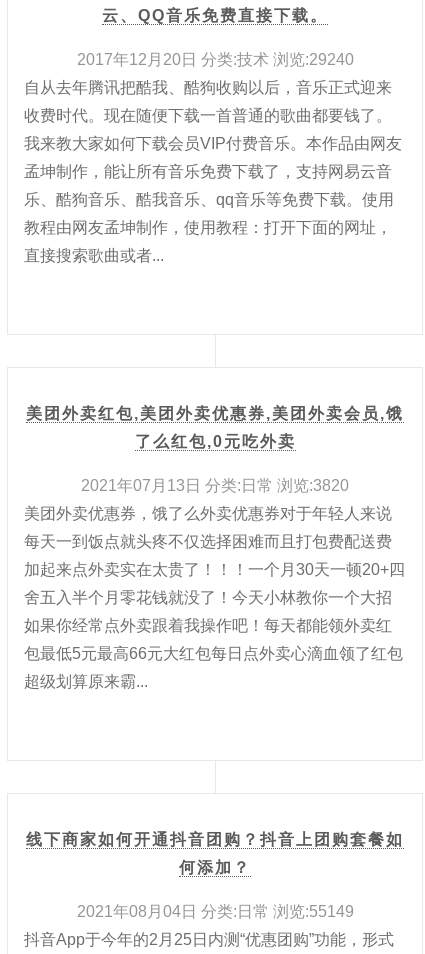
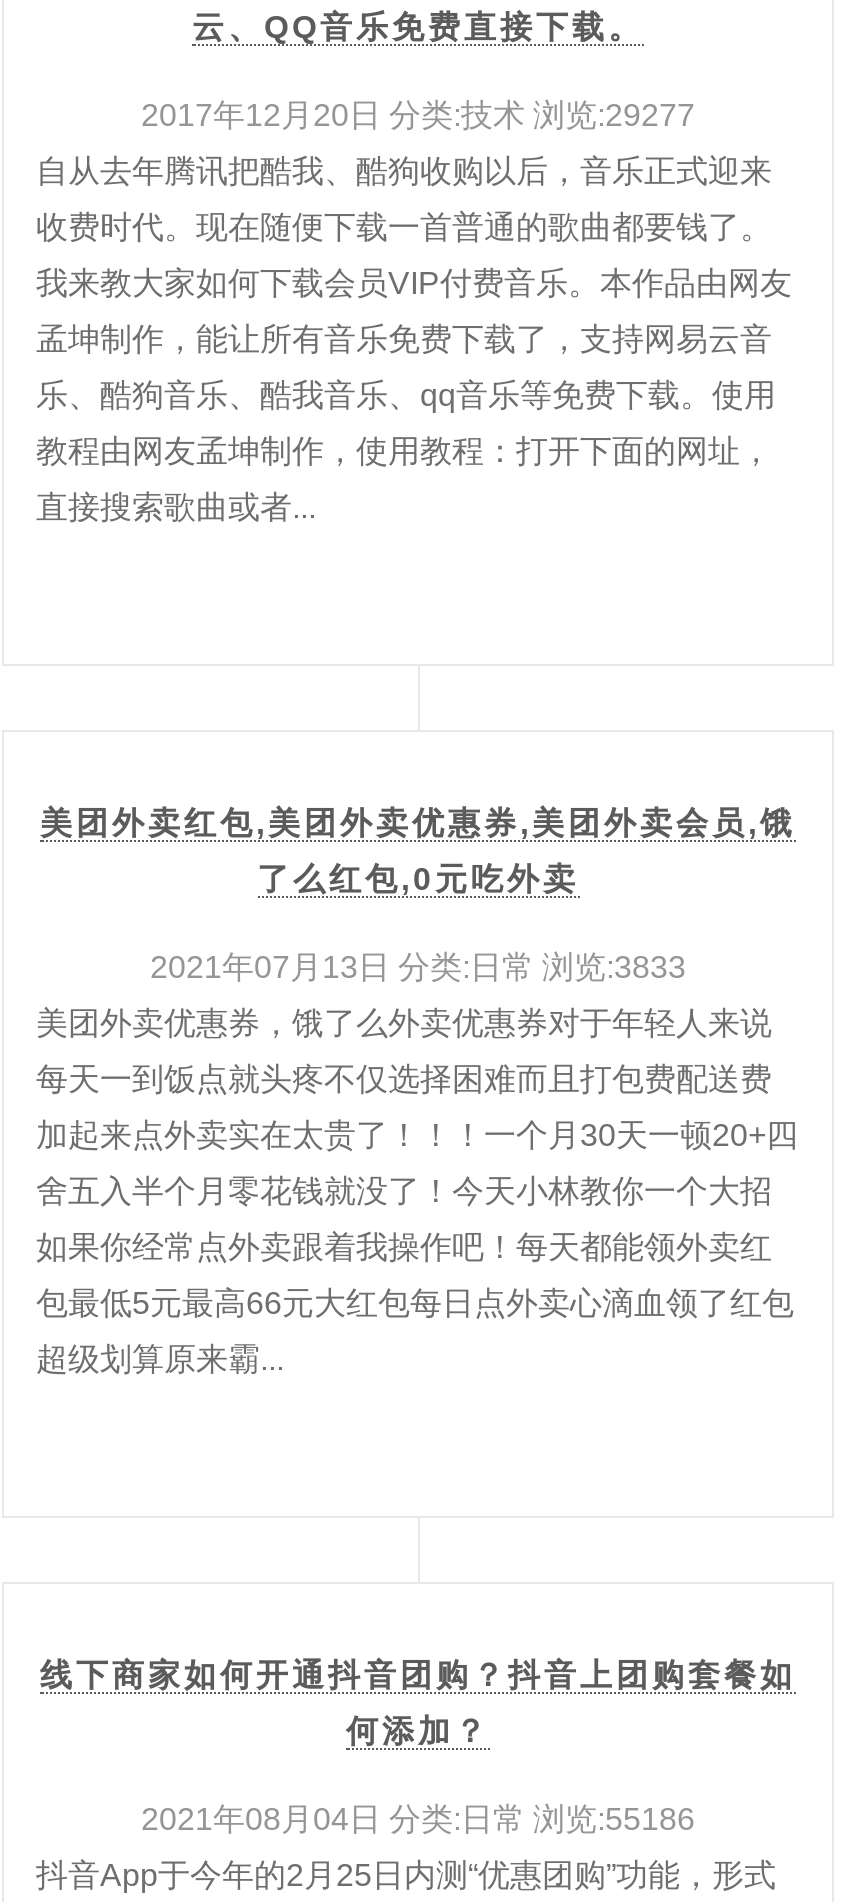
- 2017年12月20日 分类:技术 浏览:29240
+ 2017年12月20日 分类:技术 浏览:29277

- 2021年07月13日 分类:日常 浏览:3820
+ 2021年07月13日 分类:日常 浏览:3833

- 2021年08月04日 分类:日常 浏览:55149
+ 2021年08月04日 分类:日常 浏览:55186
